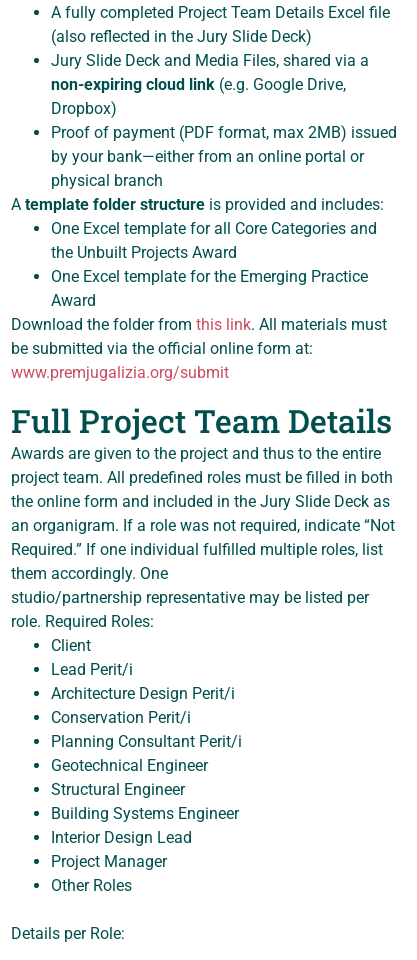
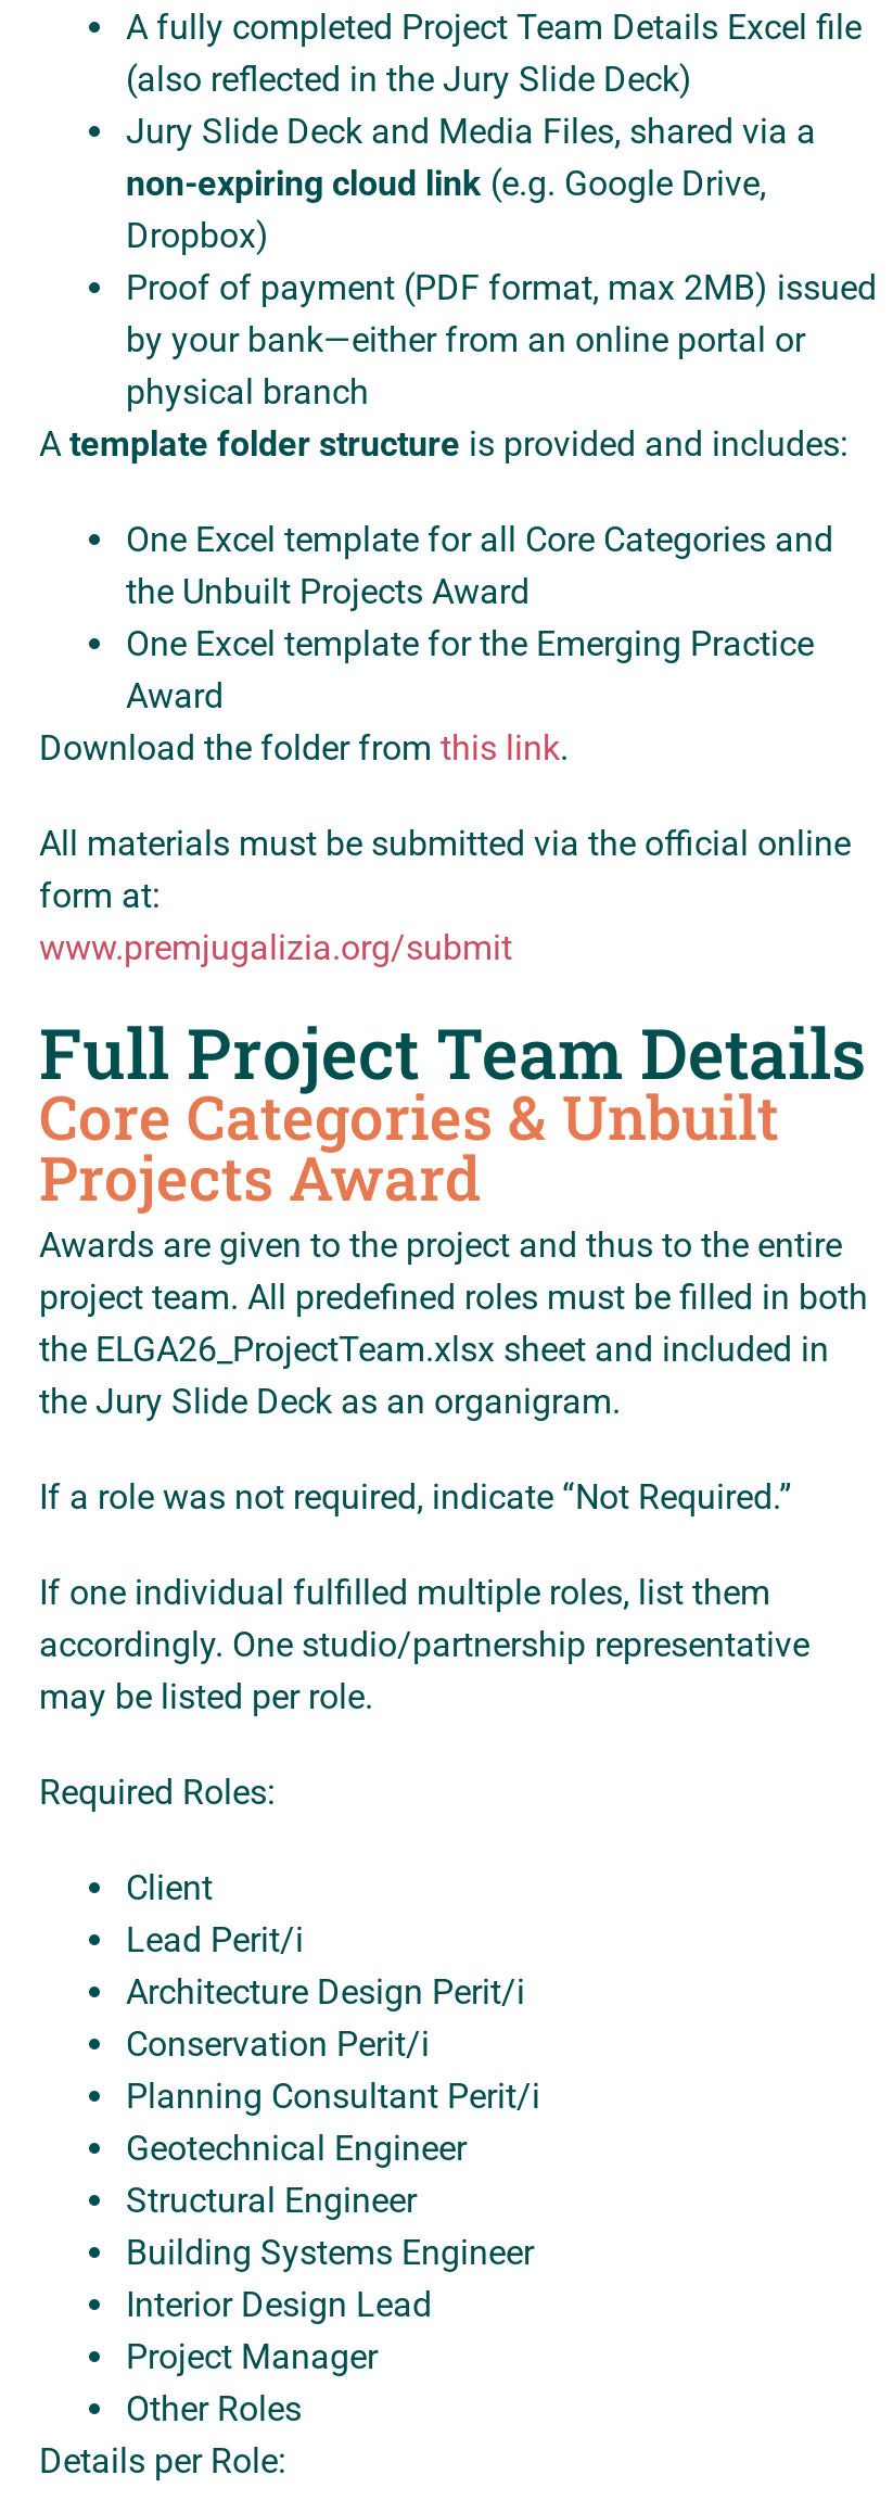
+ Core Categories & Unbuilt
+ Projects Award

- the online form and included in the Jury Slide Deck as
- an organigram. If a role was not required, indicate “Not
- Required.” If one individual fulfilled multiple roles, list
- them accordingly. One
- studio/partnership representative may be listed per
- role. Required Roles:
+ the ELGA26_ProjectTeam.xlsx sheet and included in
+ the Jury Slide Deck as an organigram.
+ If a role was not required, indicate “Not Required.”
+ If one individual fulfilled multiple roles, list them
+ accordingly. One studio/partnership representative
+ may be listed per role.
+ Required Roles:

moved down: Client | Lead Perit/i | Architecture Design Perit/i | ... | Project Manager | Other Roles
